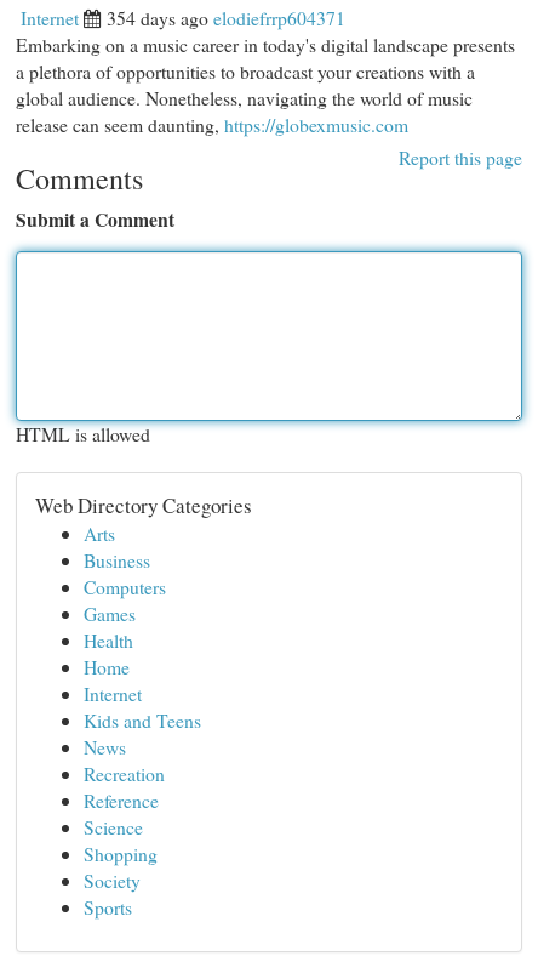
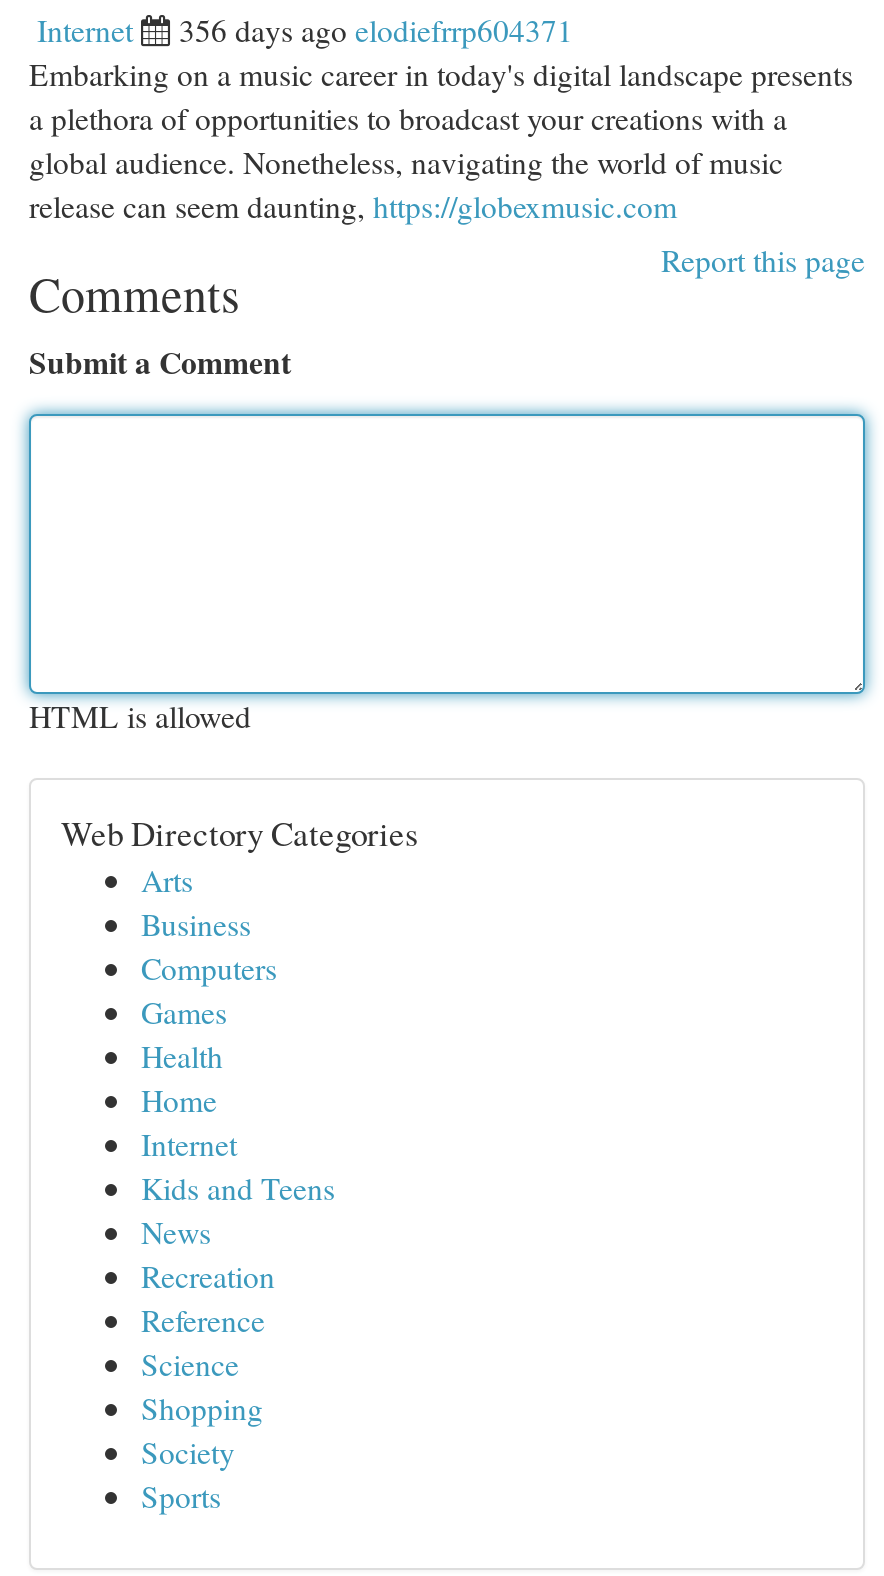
- 354 days ago elodiefrrp604371
+ 356 days ago elodiefrrp604371
